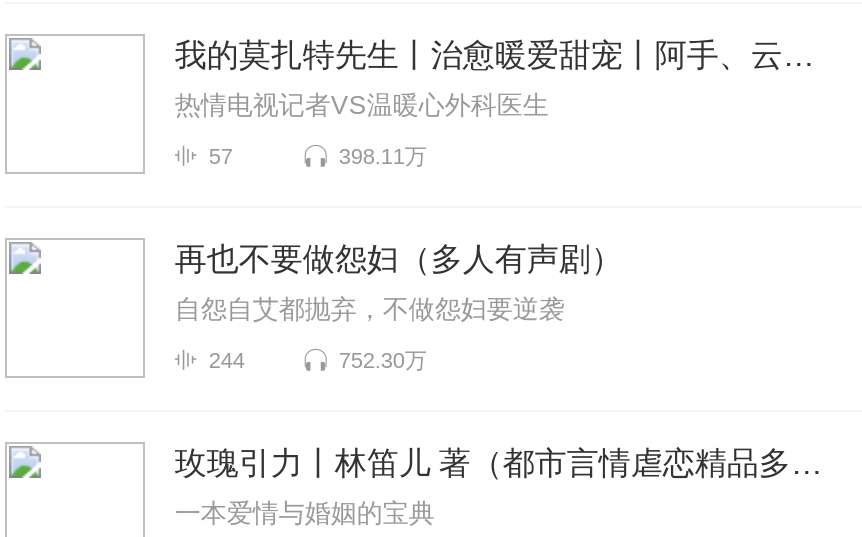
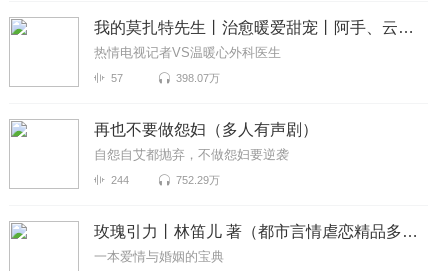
- 398.11万
+ 398.07万

- 752.30万
+ 752.29万
